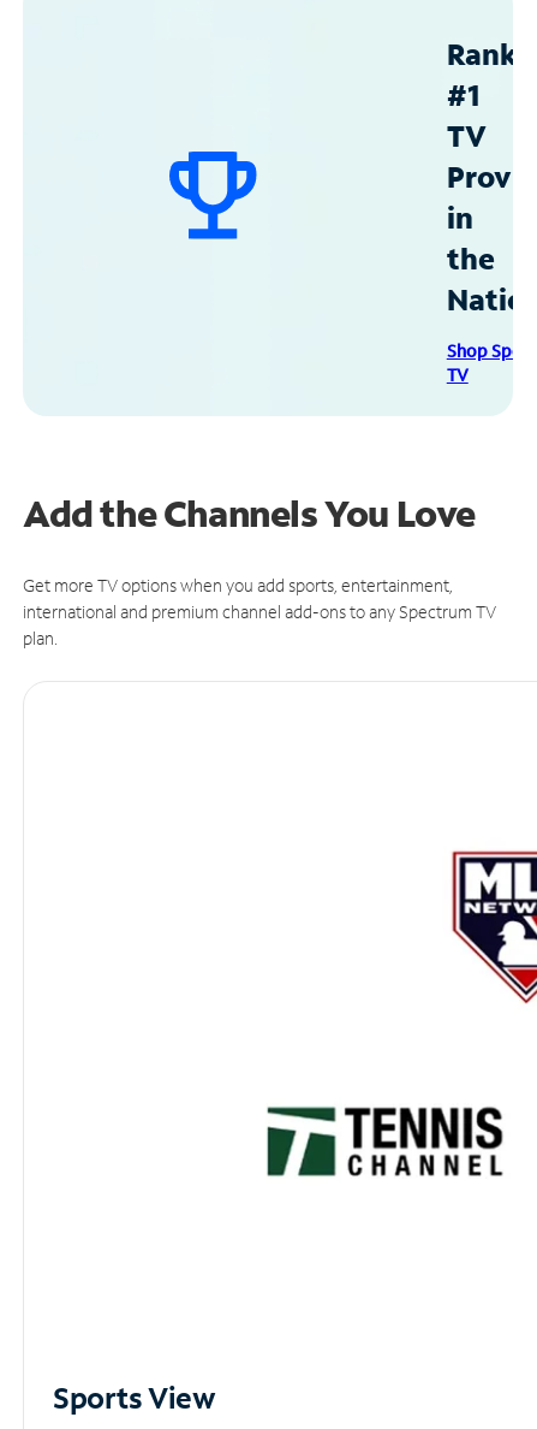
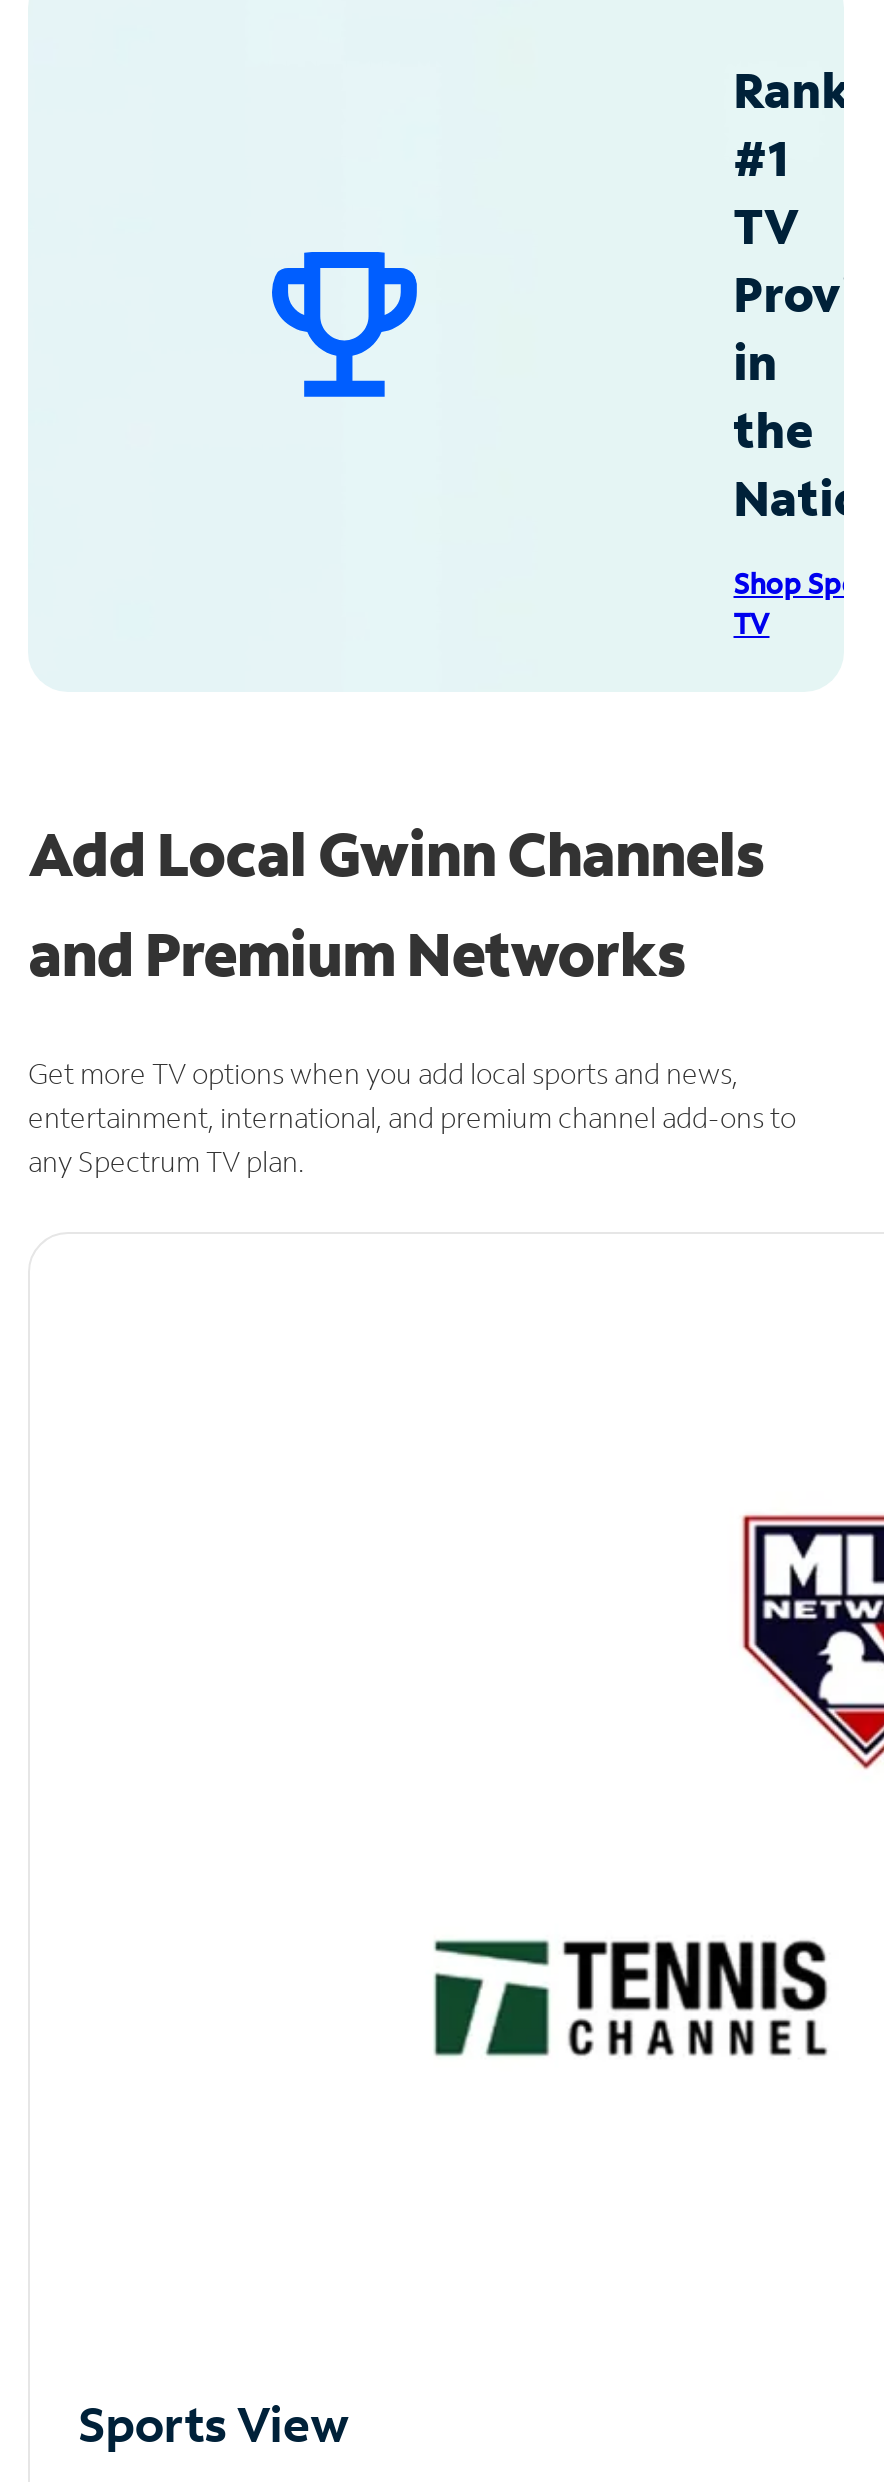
- Add the Channels You Love
+ Add Local Gwinn Channels
+ and Premium Networks

- Get more TV options when you add sports, entertainment,
- international and premium channel add-ons to any Spectrum TV
- plan.
+ Get more TV options when you add local sports and news,
+ entertainment, international, and premium channel add-ons to
+ any Spectrum TV plan.
